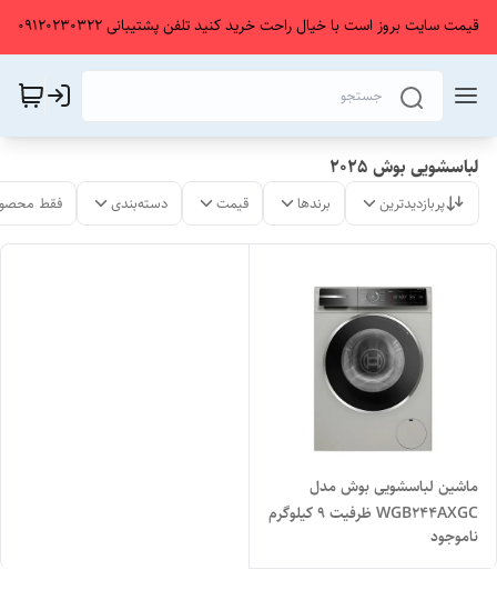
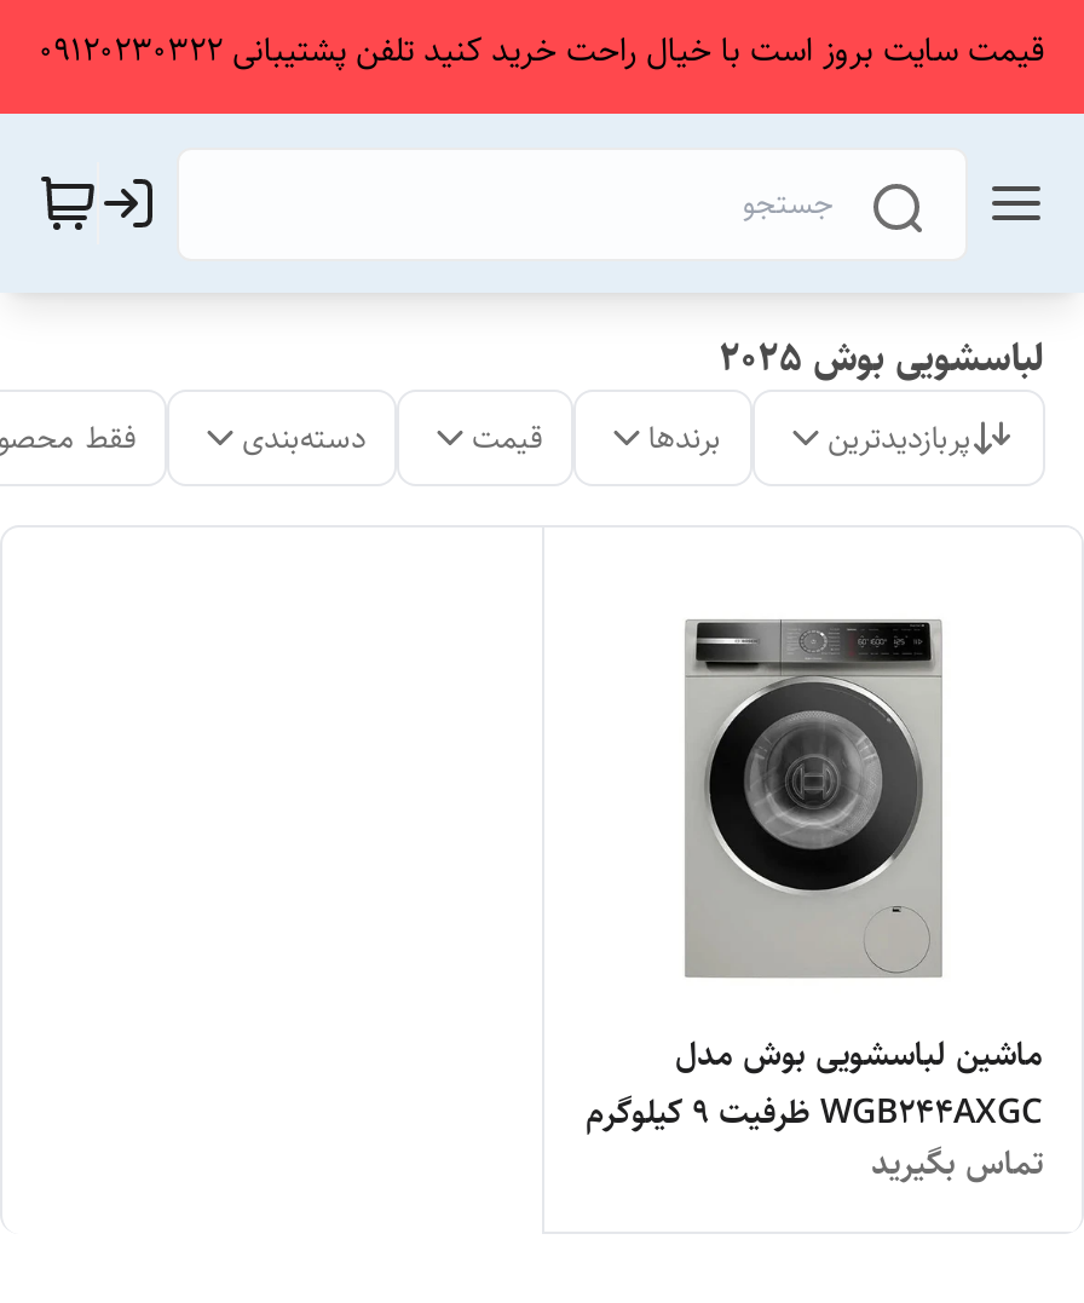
- ناموجود
+ تماس بگیرید
